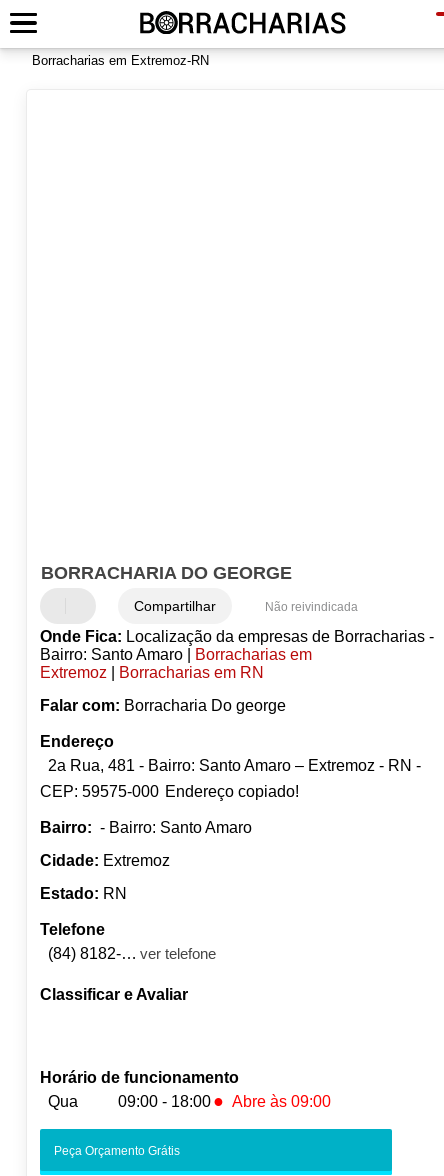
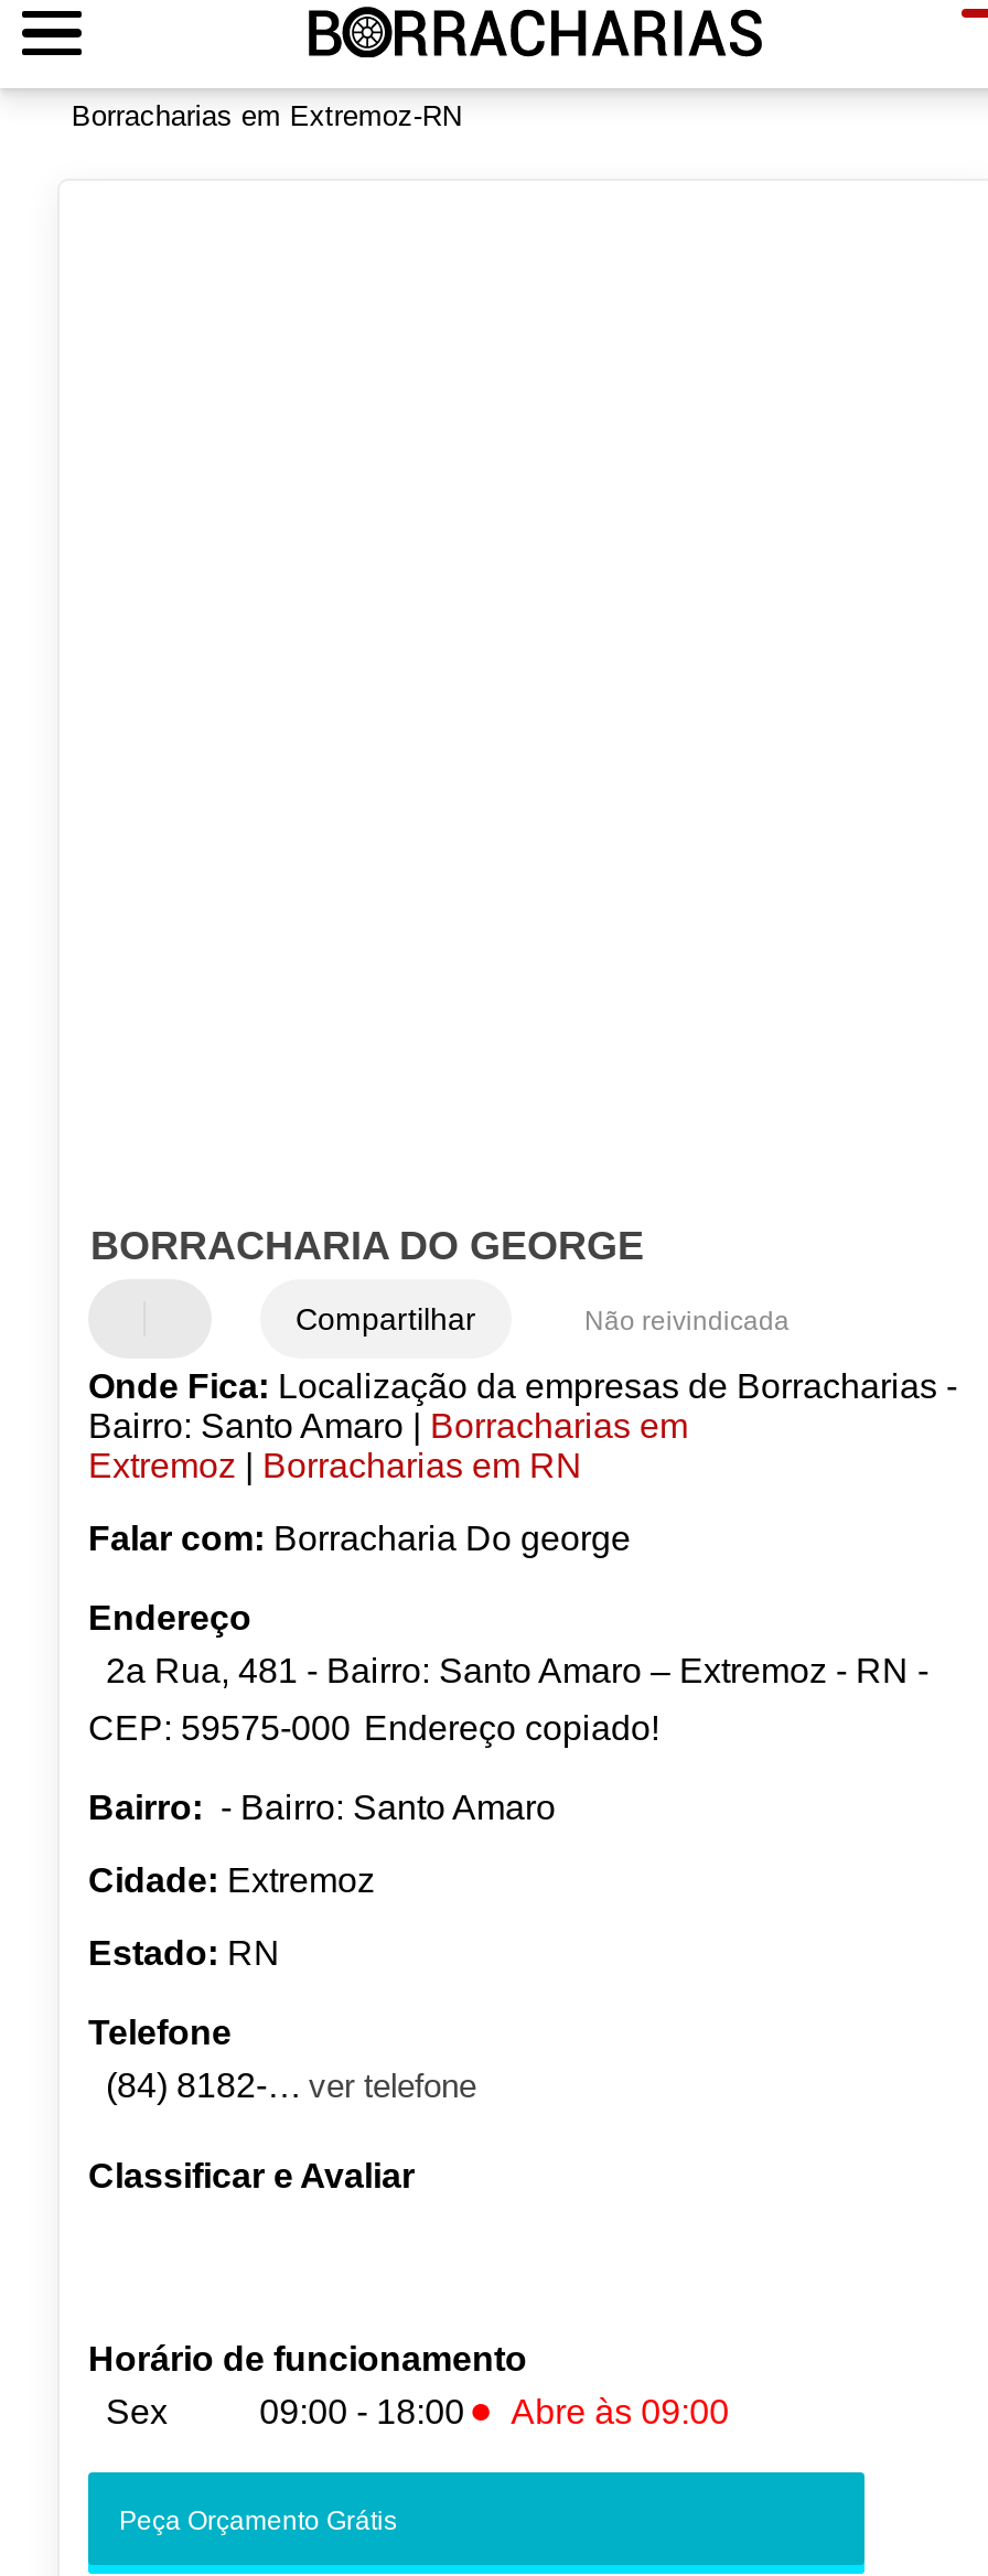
- Qua
+ Sex
